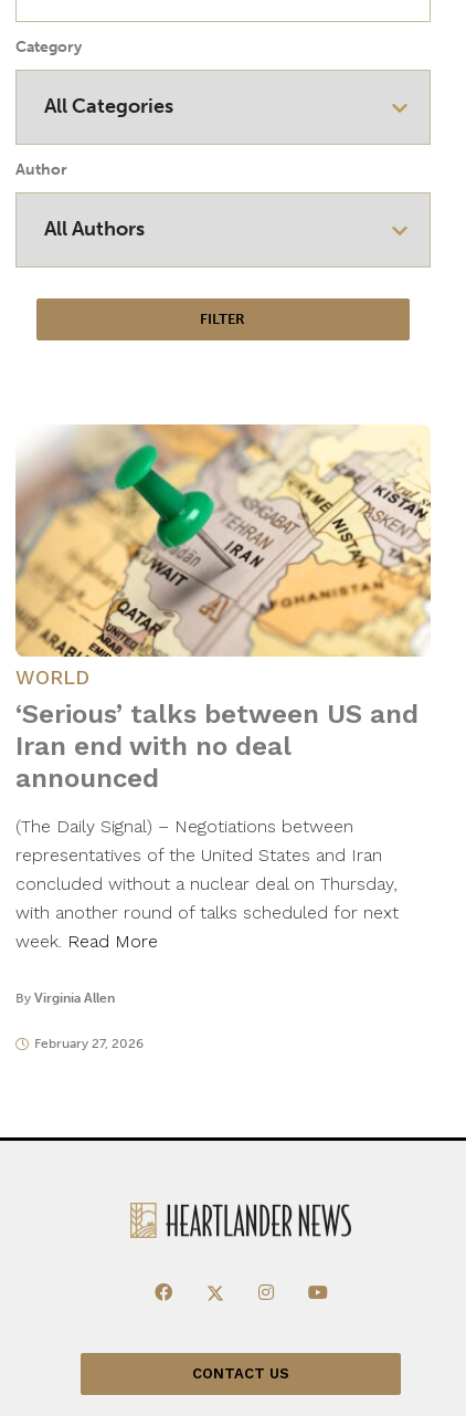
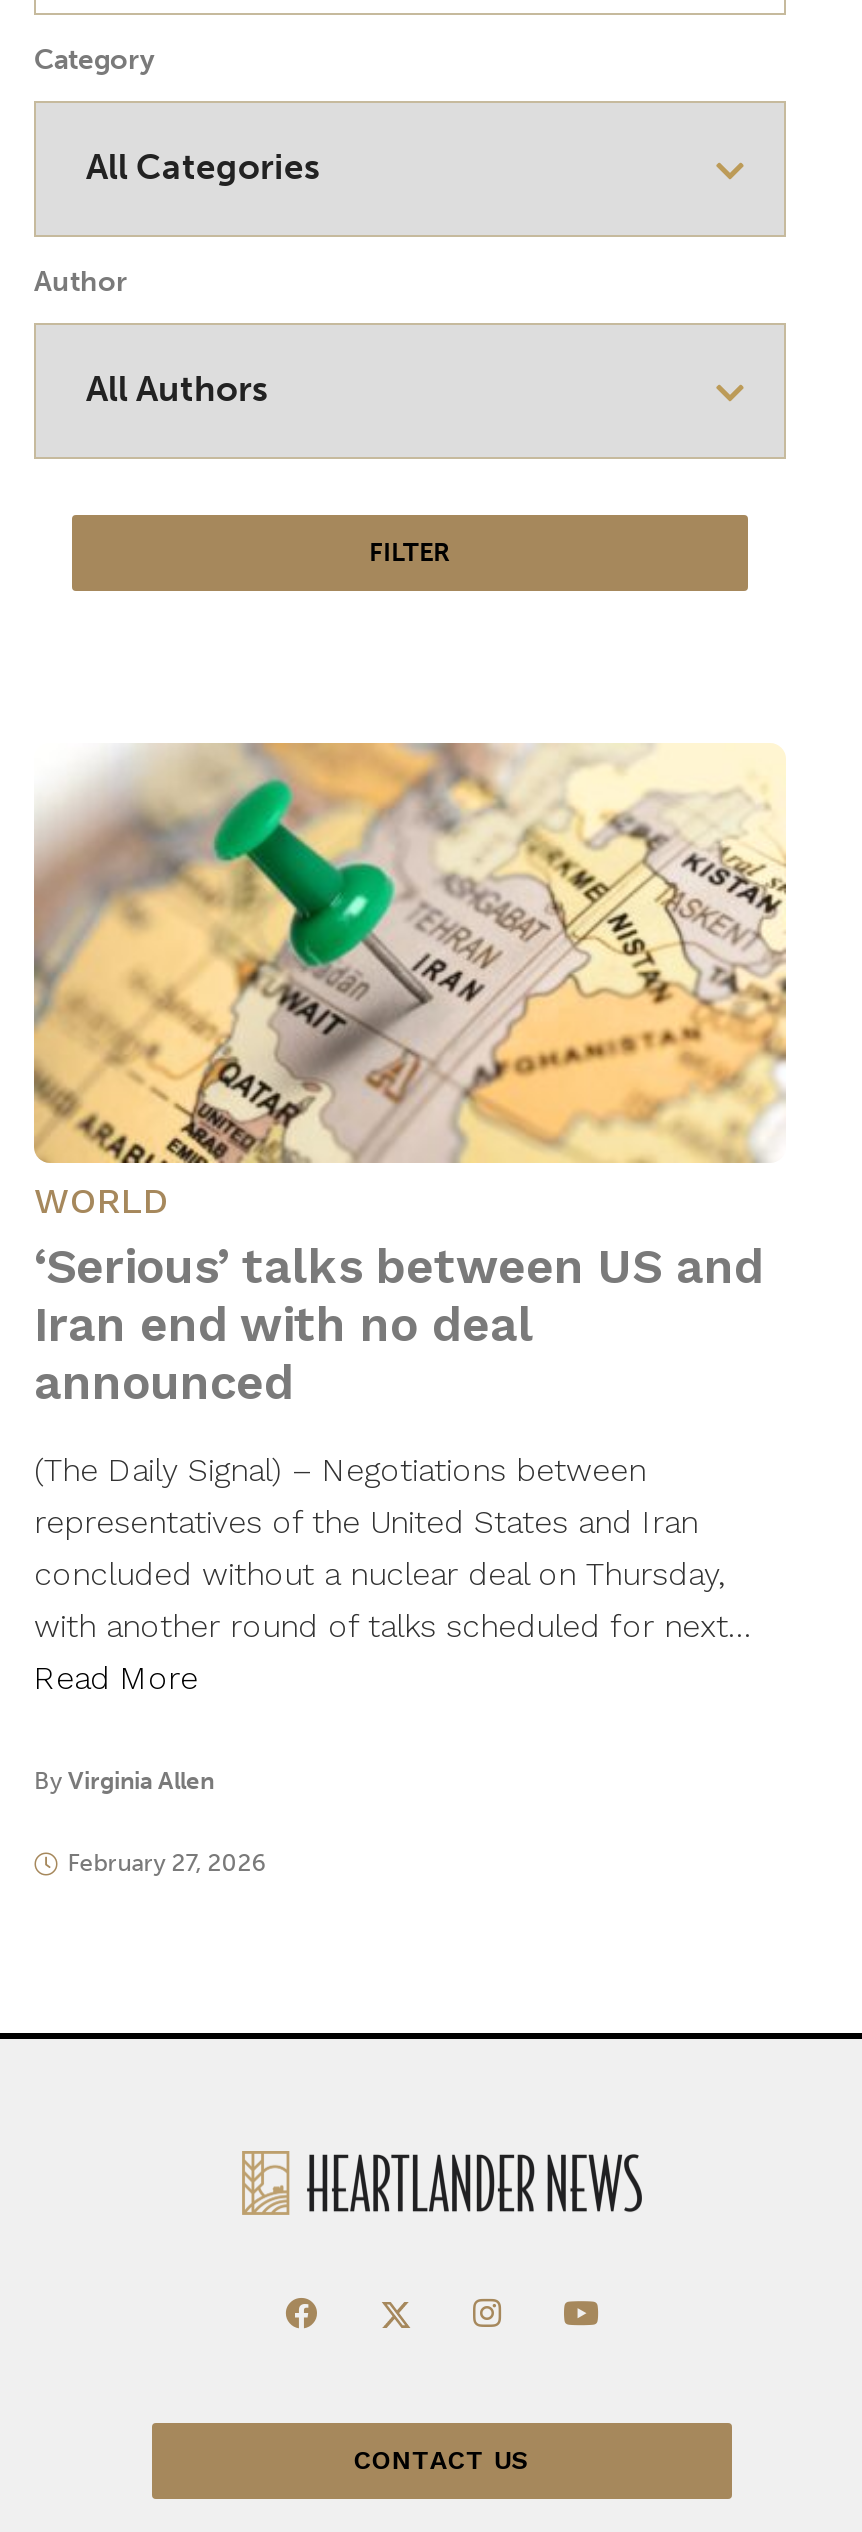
- with another round of talks scheduled for next
- week. Read More
+ with another round of talks scheduled for next…
+ Read More
